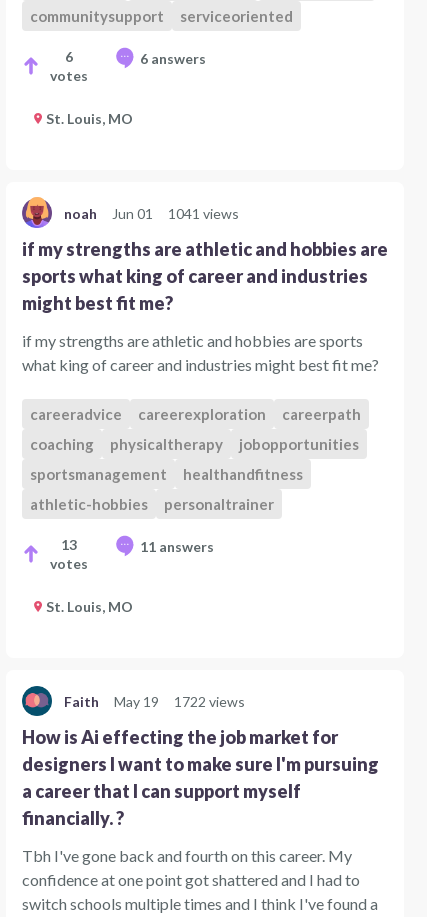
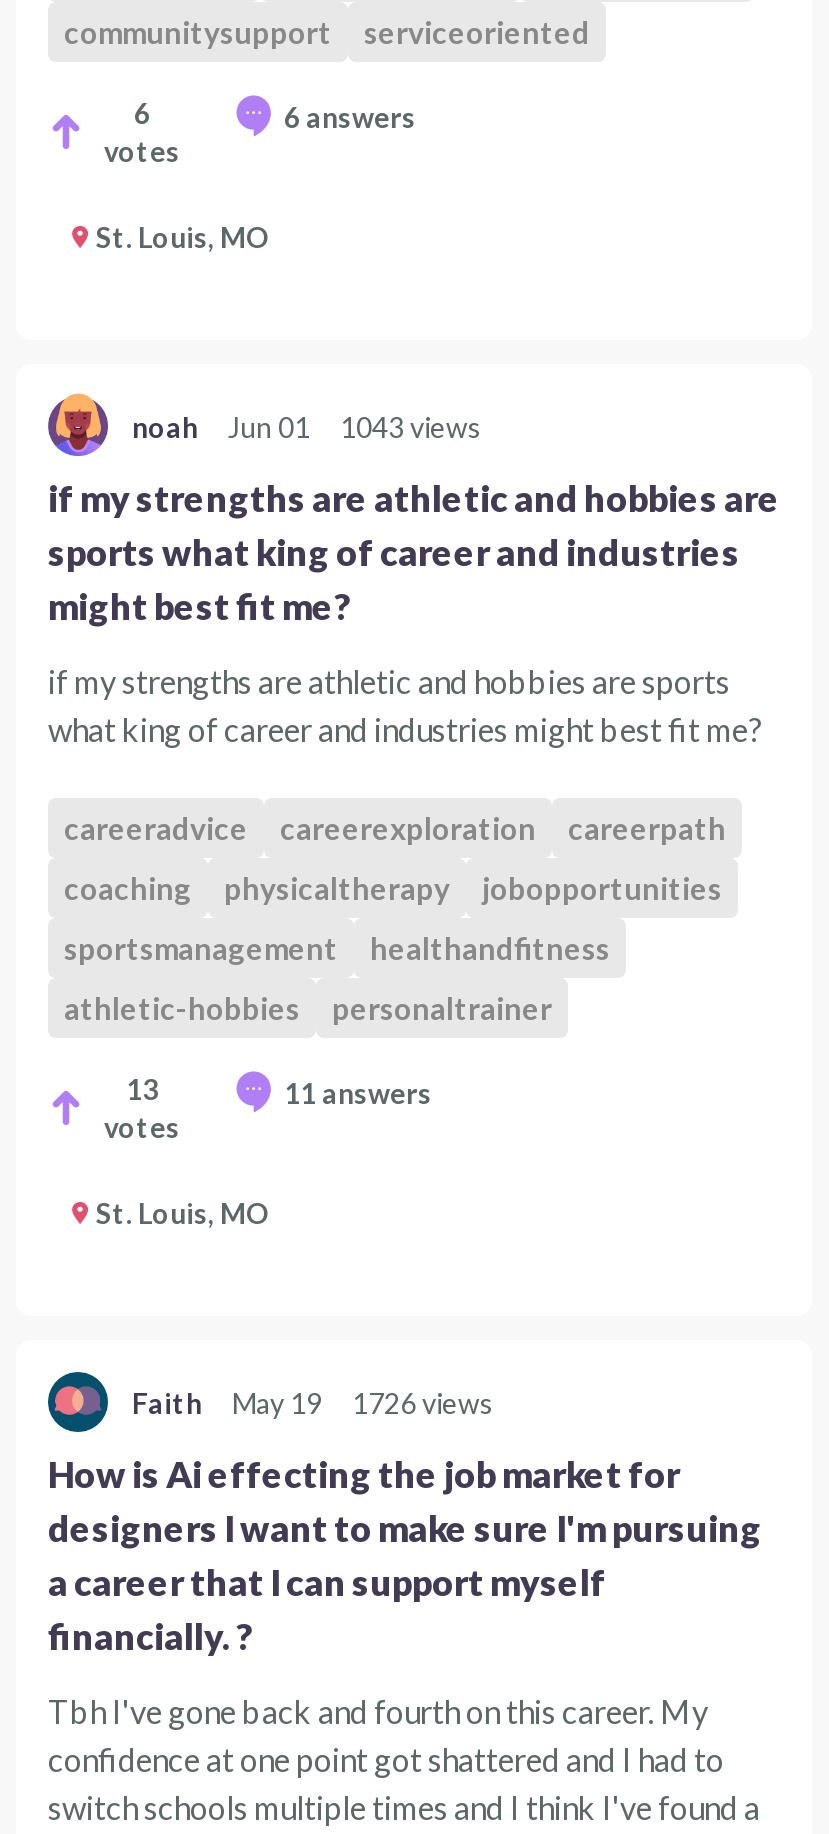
- noah Jun 01 1041 views
+ noah Jun 01 1043 views

- Faith May 19 1722 views
+ Faith May 19 1726 views
